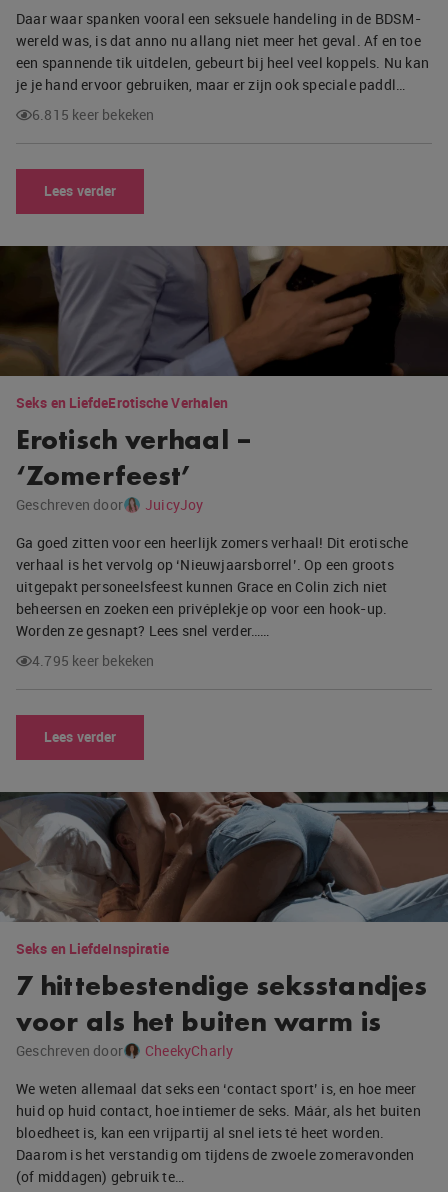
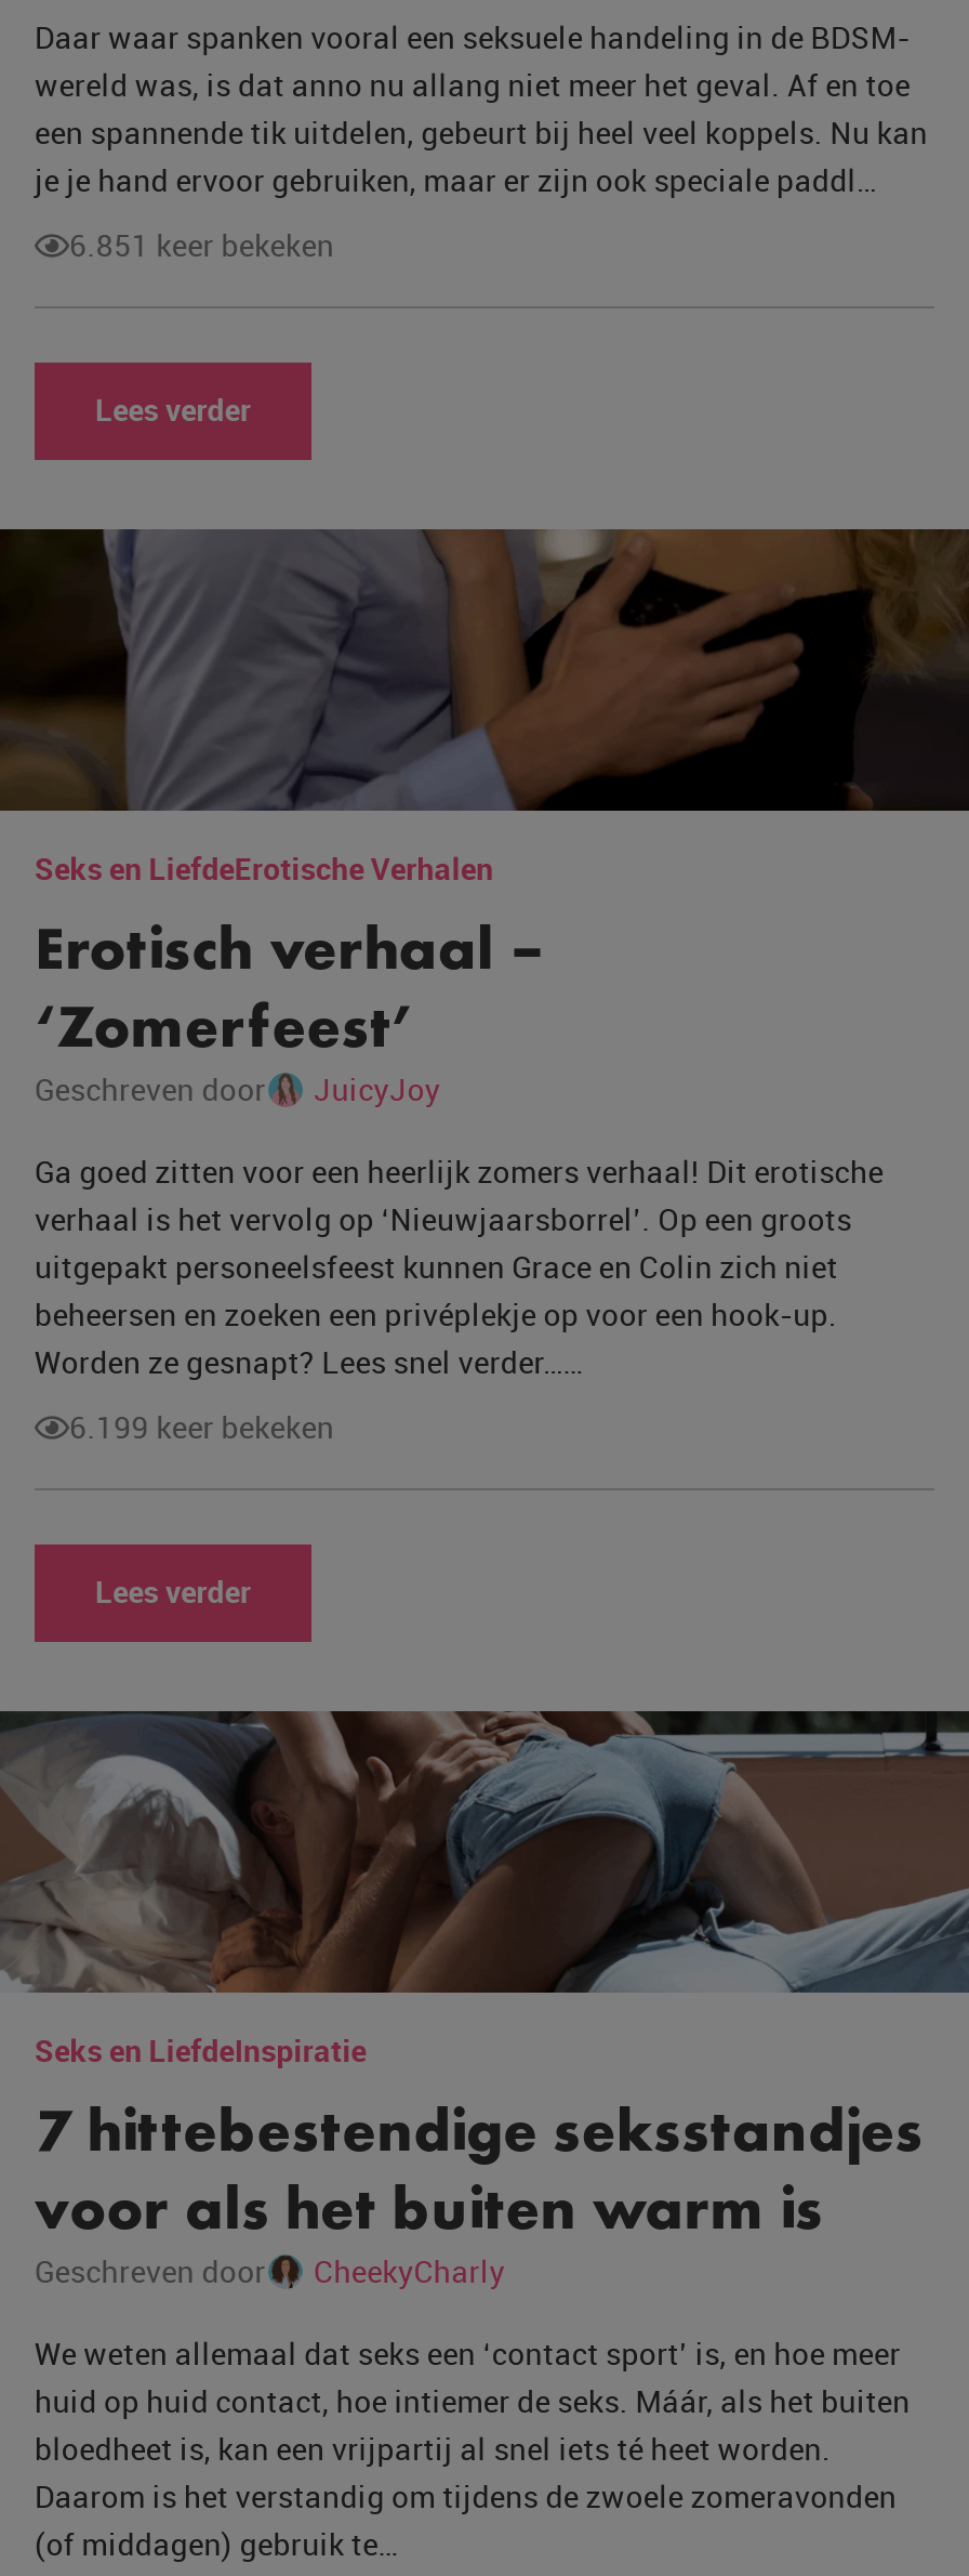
- 6.815 keer bekeken
+ 6.851 keer bekeken

- 4.795 keer bekeken
+ 6.199 keer bekeken
